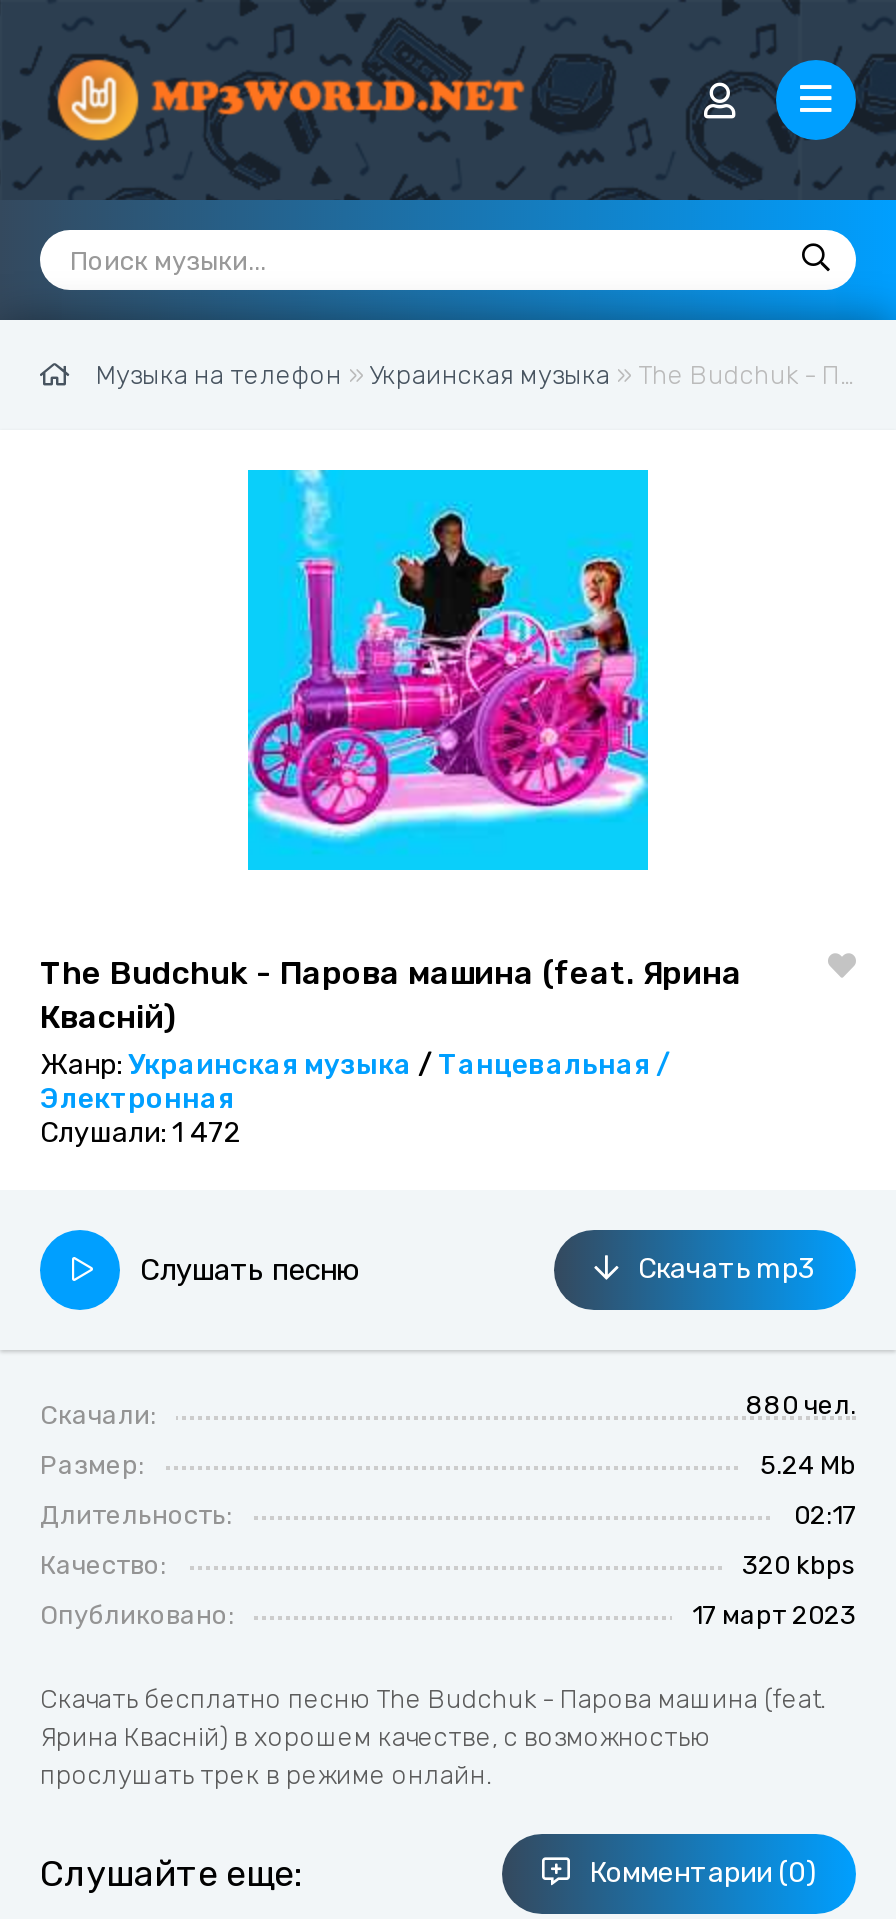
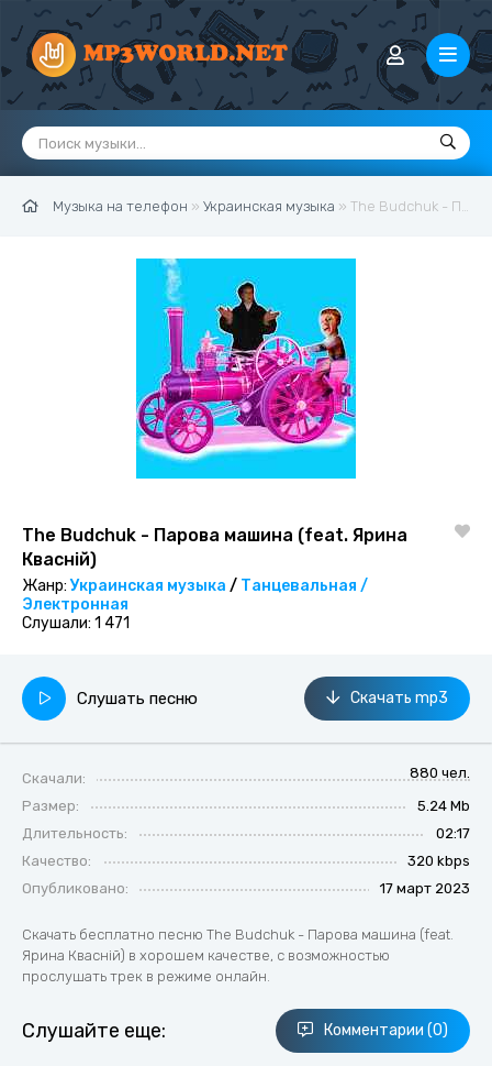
- Слушали: 1 472
+ Слушали: 1 471
